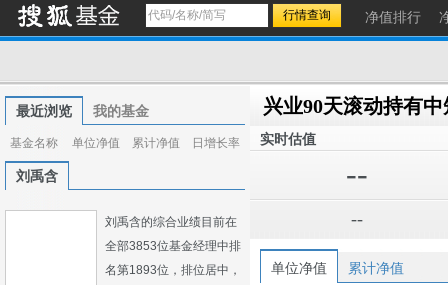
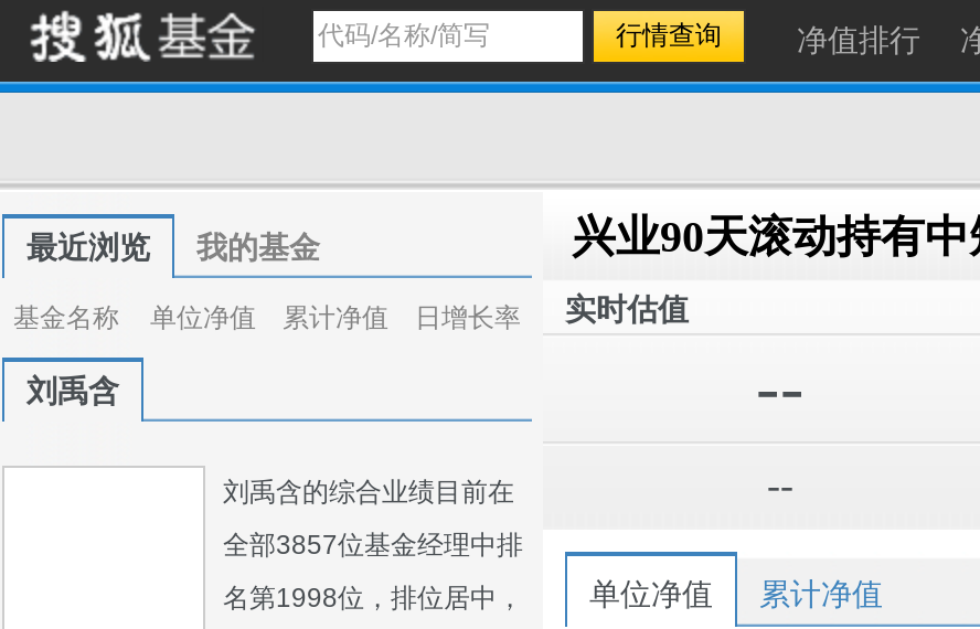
- 全部3853位基金经理中排
+ 全部3857位基金经理中排

- 名第1893位，排位居中，
+ 名第1998位，排位居中，
